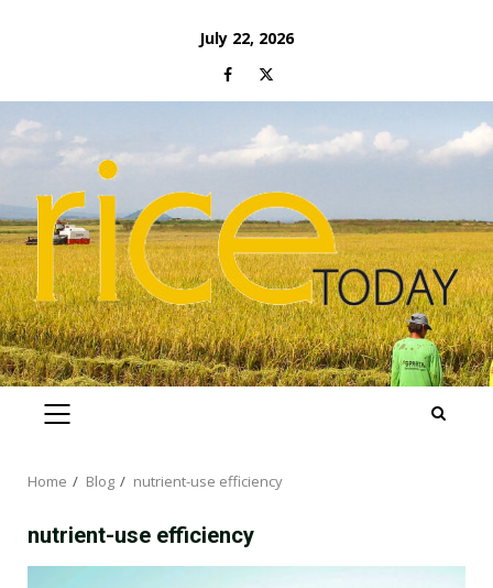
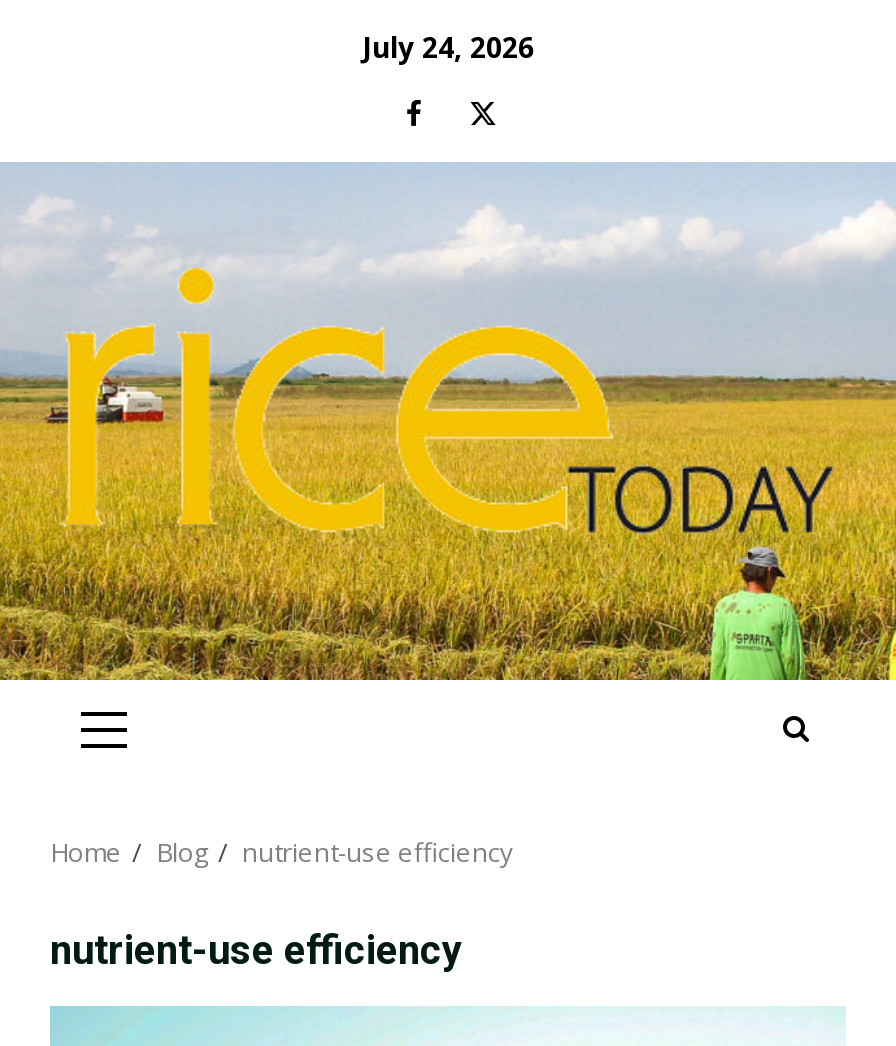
- July 22, 2026
+ July 24, 2026
